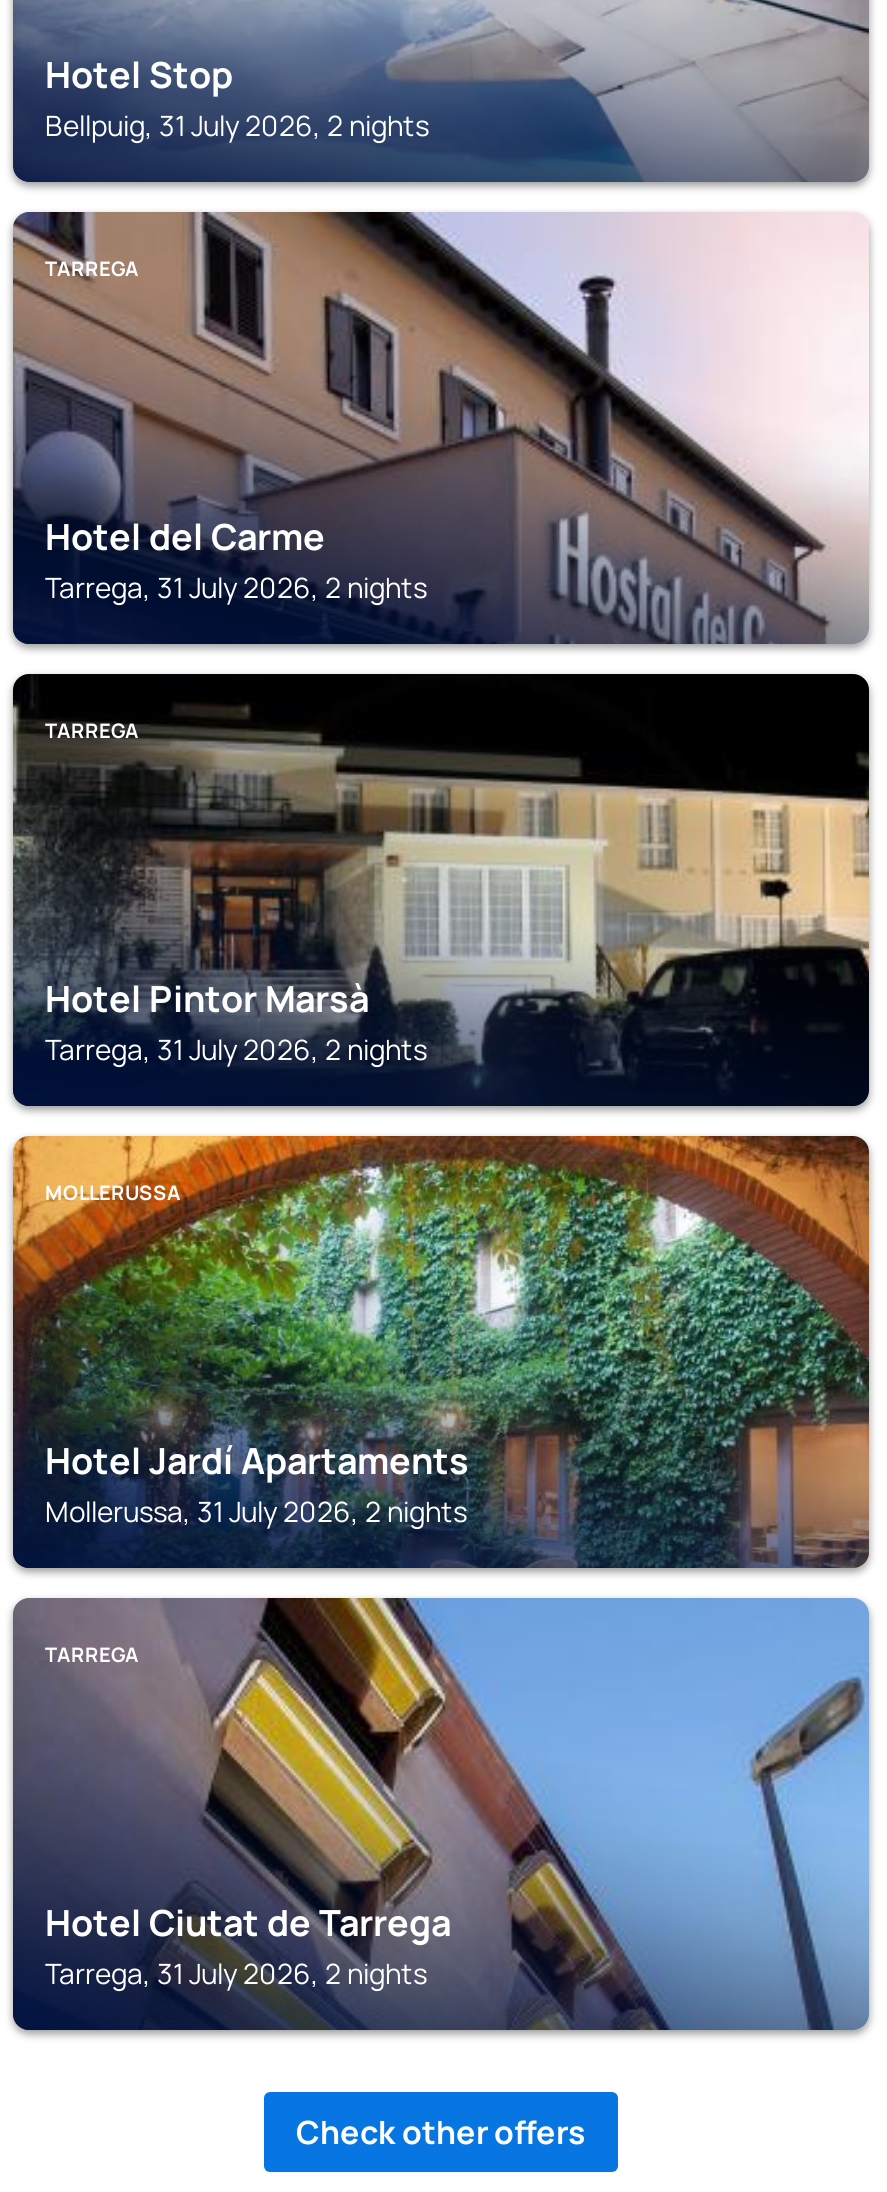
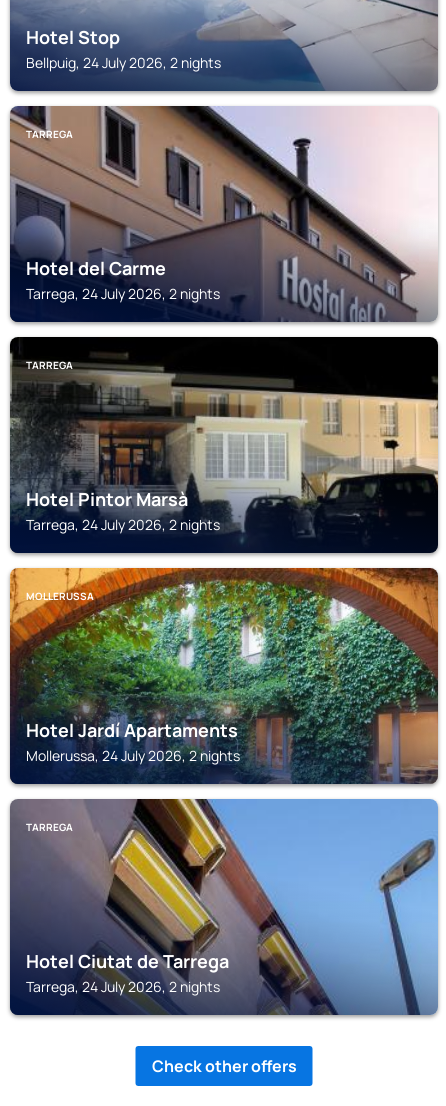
- Bellpuig, 31 July 2026, 2 nights
+ Bellpuig, 24 July 2026, 2 nights

- Tarrega, 31 July 2026, 2 nights
+ Tarrega, 24 July 2026, 2 nights

- Tarrega, 31 July 2026, 2 nights
+ Tarrega, 24 July 2026, 2 nights

- Mollerussa, 31 July 2026, 2 nights
+ Mollerussa, 24 July 2026, 2 nights

- Tarrega, 31 July 2026, 2 nights
+ Tarrega, 24 July 2026, 2 nights
